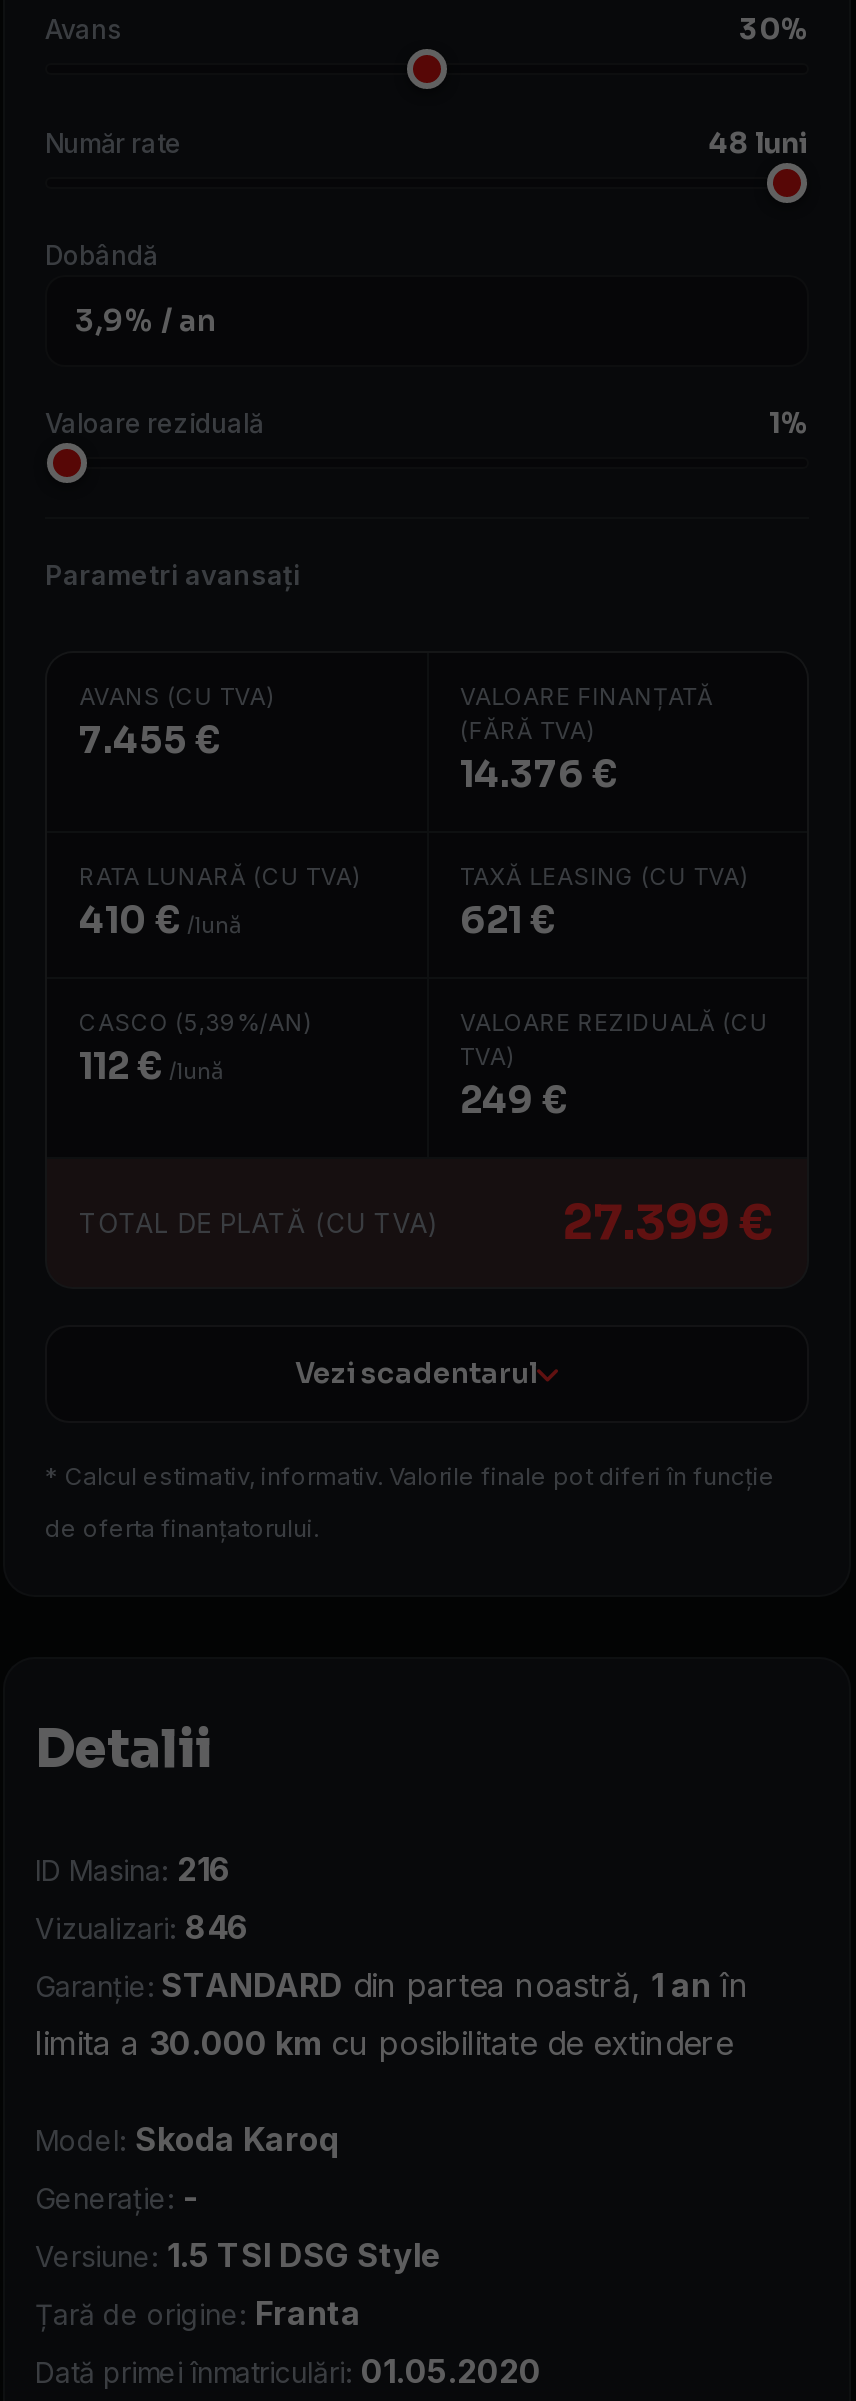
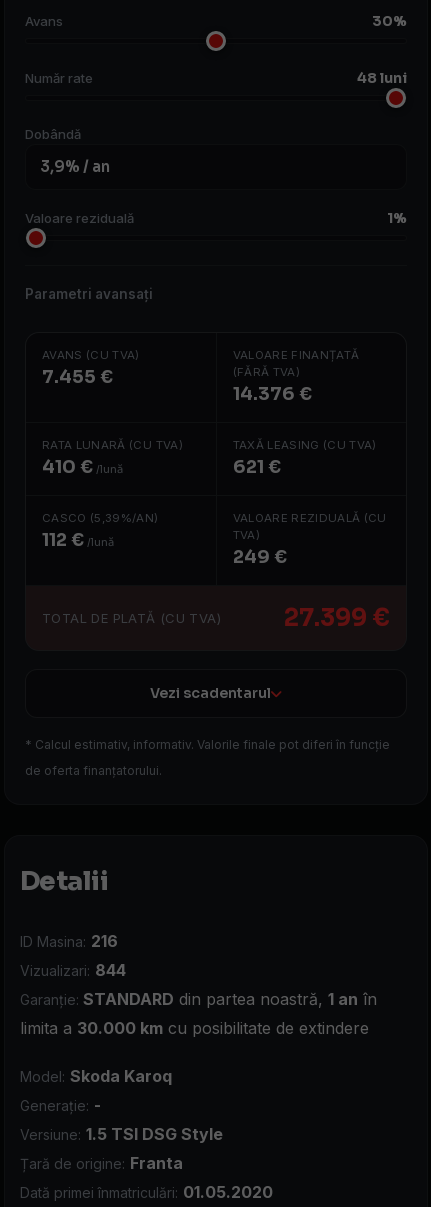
- Vizualizari: 846
+ Vizualizari: 844
